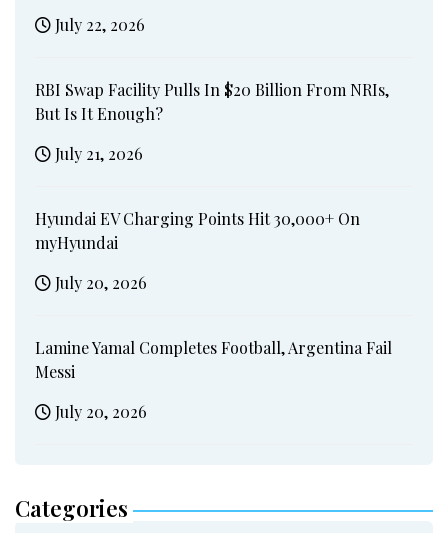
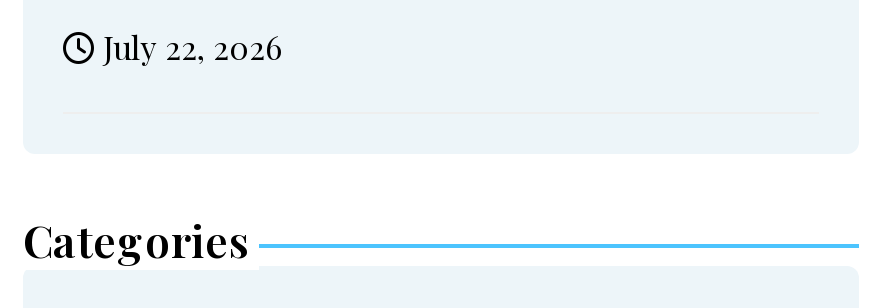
- RBI Swap Facility Pulls In $20 Billion From NRIs,
- But Is It Enough?
- July 21, 2026
- Hyundai EV Charging Points Hit 30,000+ On
- myHyundai
- July 20, 2026
- Lamine Yamal Completes Football, Argentina Fail
- Messi
- July 20, 2026
